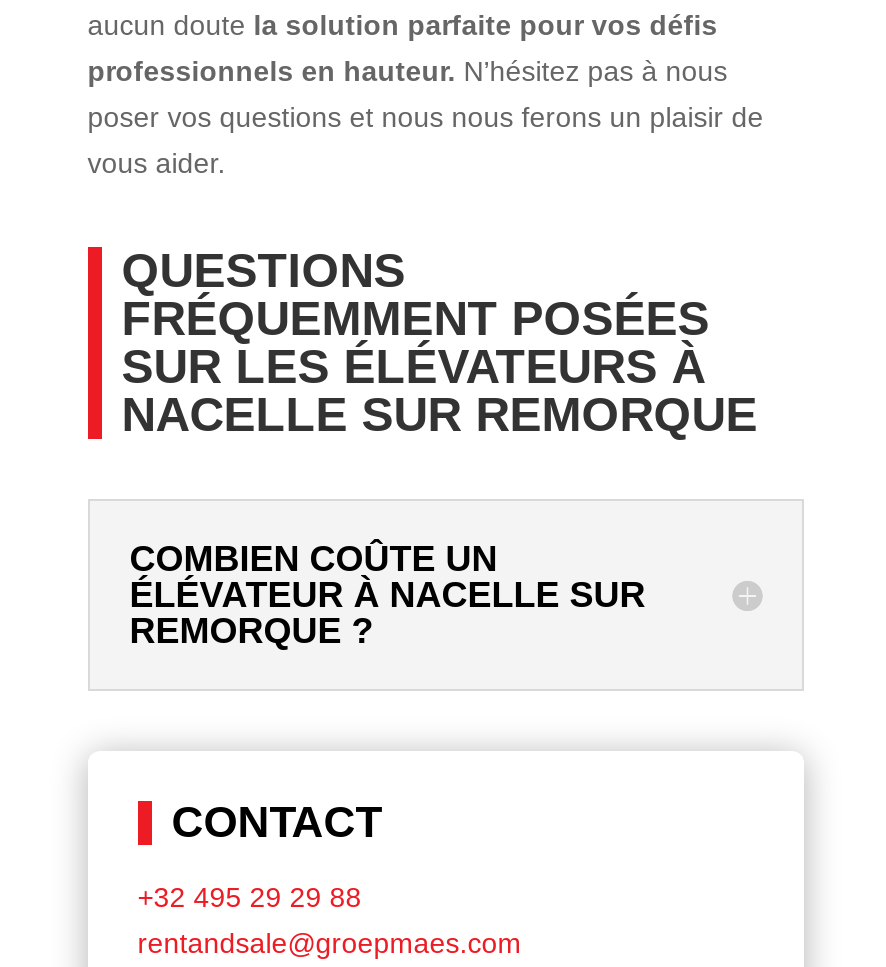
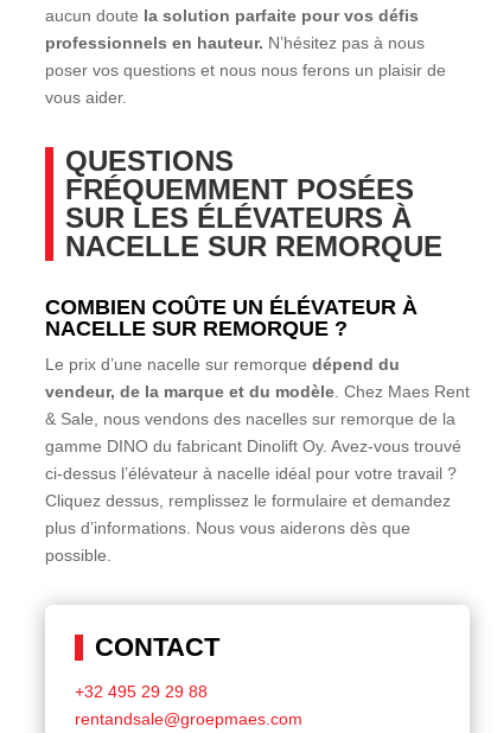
- COMBIEN COÛTE UN
- ÉLÉVATEUR À NACELLE SUR
- REMORQUE ?
+ COMBIEN COÛTE UN ÉLÉVATEUR À
+ NACELLE SUR REMORQUE ?
+ Le prix d’une nacelle sur remorque dépend du
+ vendeur, de la marque et du modèle. Chez Maes Rent
+ & Sale, nous vendons des nacelles sur remorque de la
+ gamme DINO du fabricant Dinolift Oy. Avez-vous trouvé
+ ci-dessus l’élévateur à nacelle idéal pour votre travail ?
+ Cliquez dessus, remplissez le formulaire et demandez
+ plus d’informations. Nous vous aiderons dès que
+ possible.
